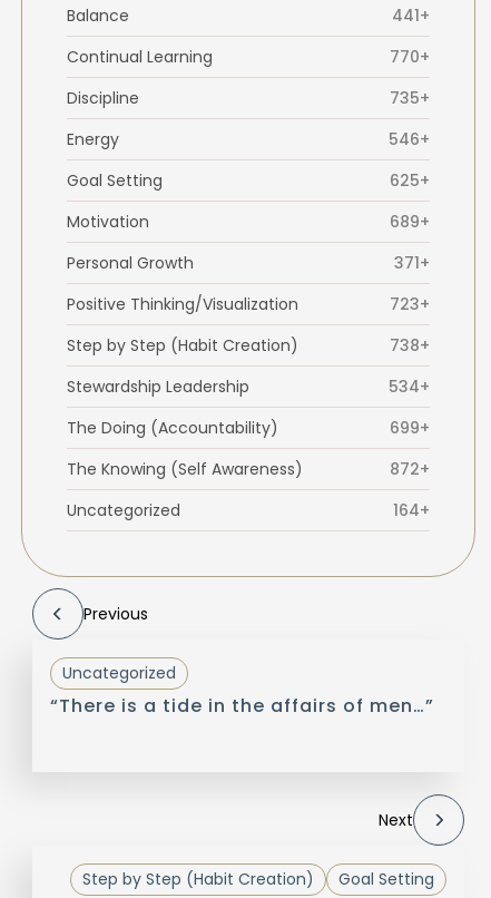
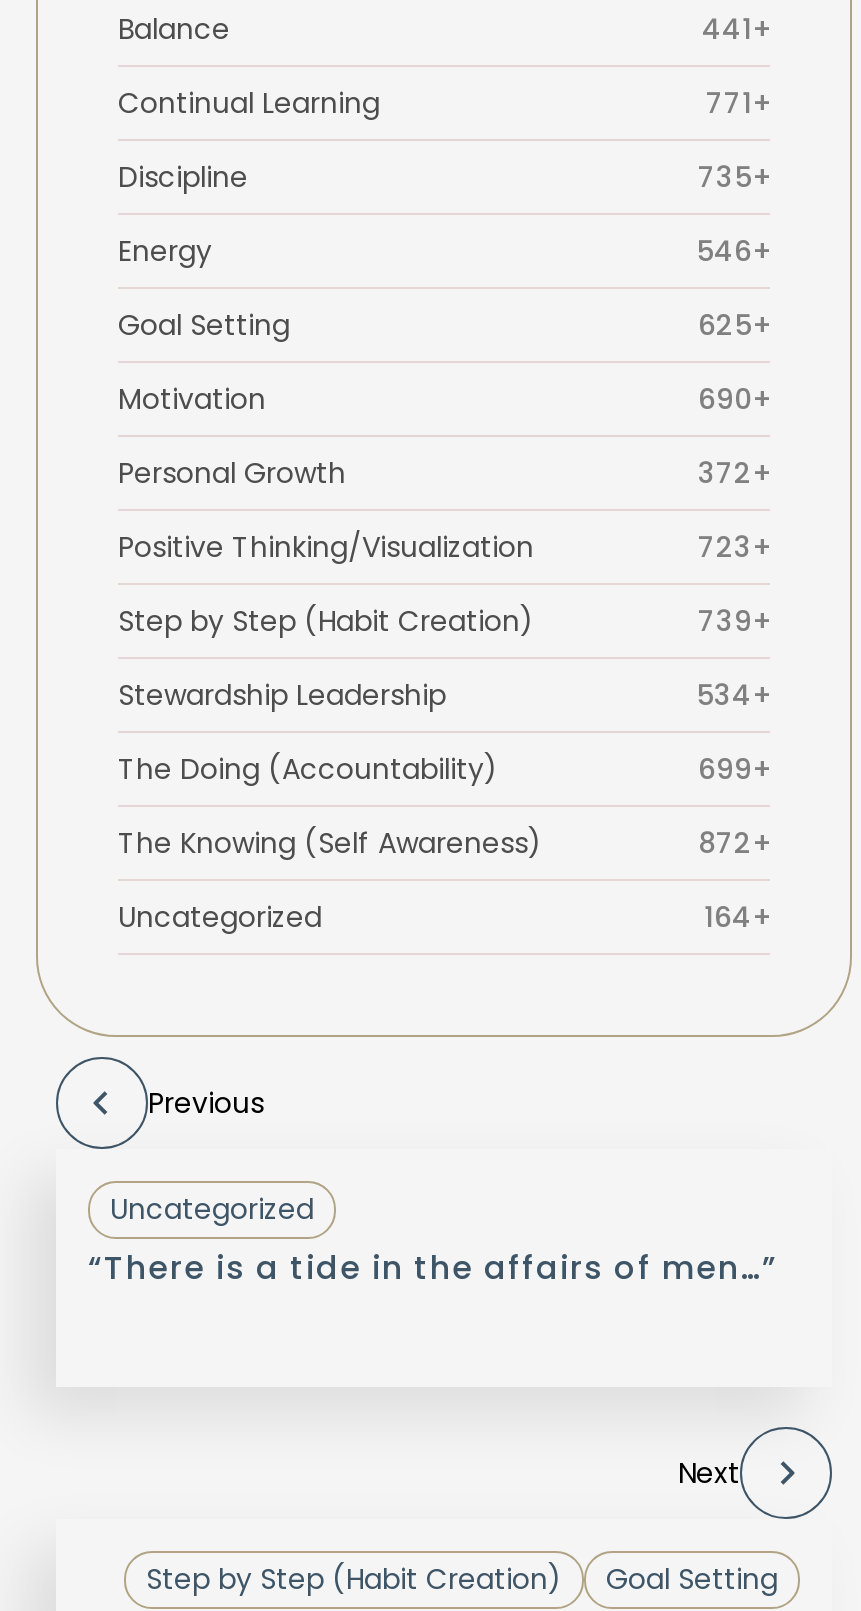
- 770+
+ 771+

- 689+
+ 690+

- 371+
+ 372+

- 738+
+ 739+
